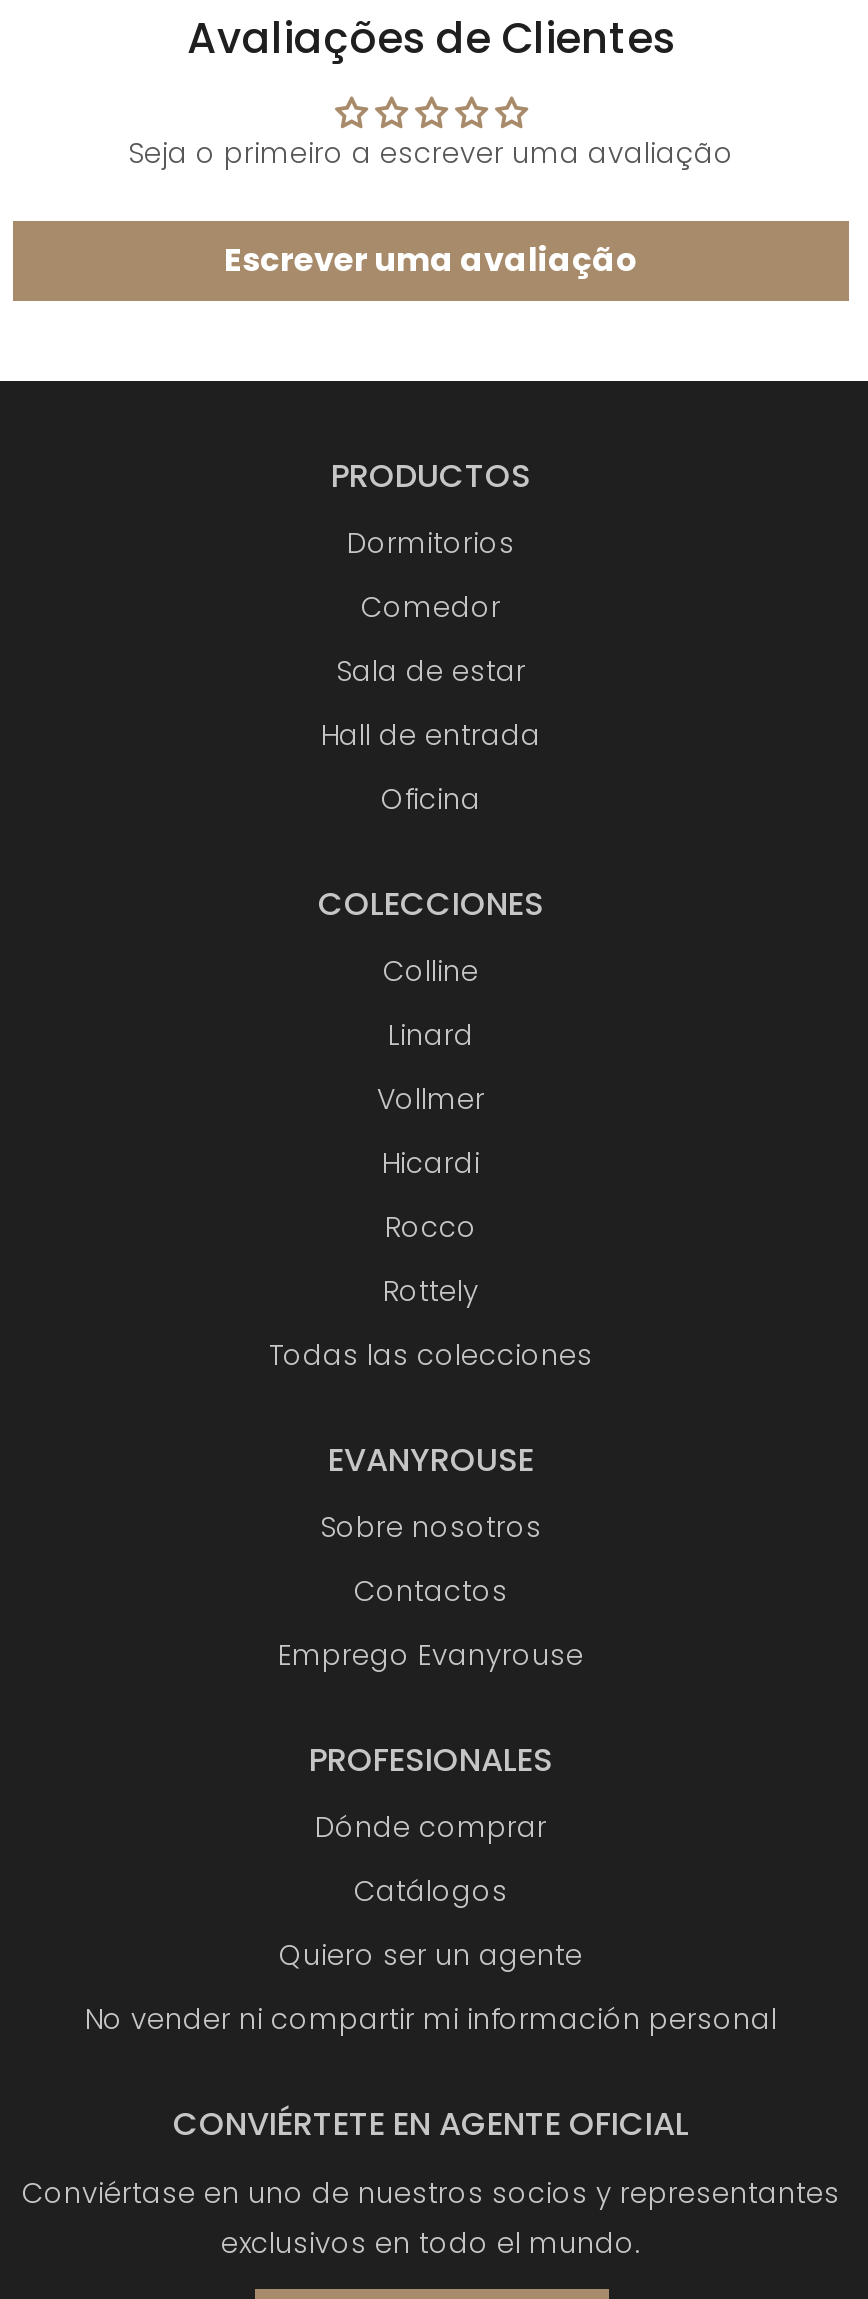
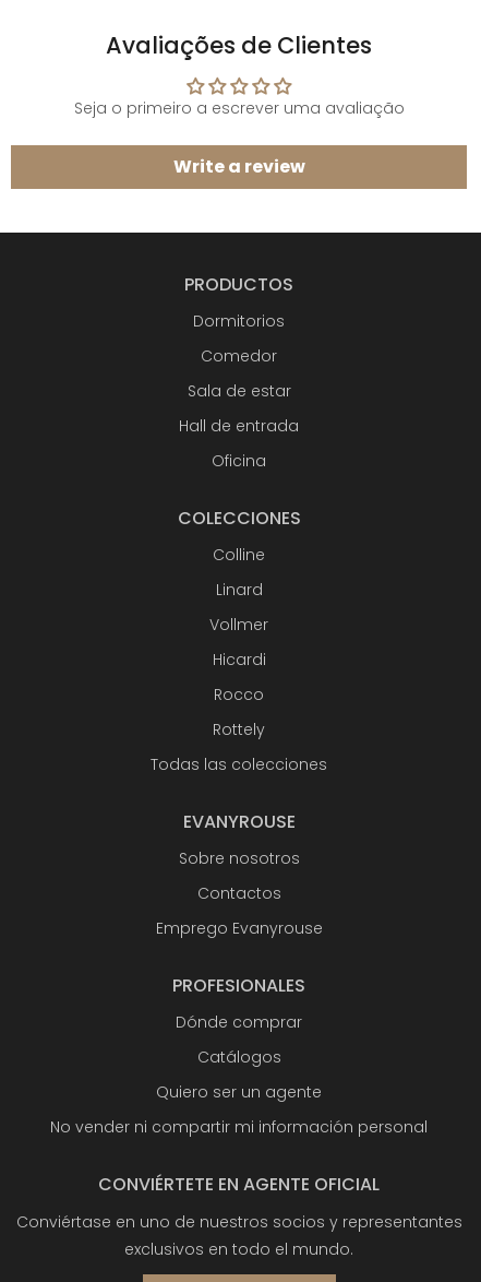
- Escrever uma avaliação
+ Write a review
